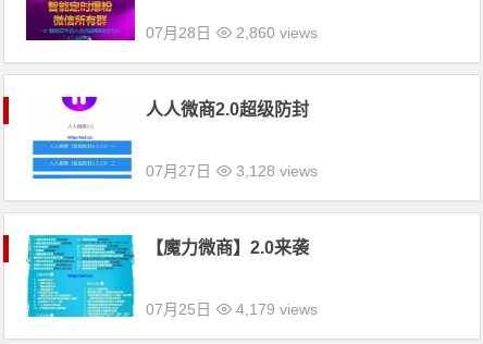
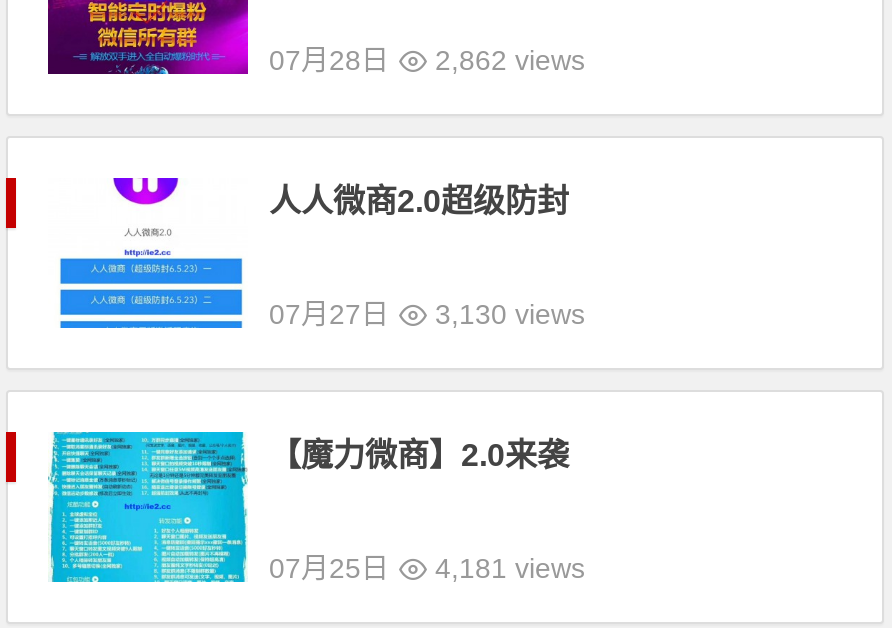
- 07月28日 2,860 views
+ 07月28日 2,862 views

- 07月27日 3,128 views
+ 07月27日 3,130 views

- 07月25日 4,179 views
+ 07月25日 4,181 views
